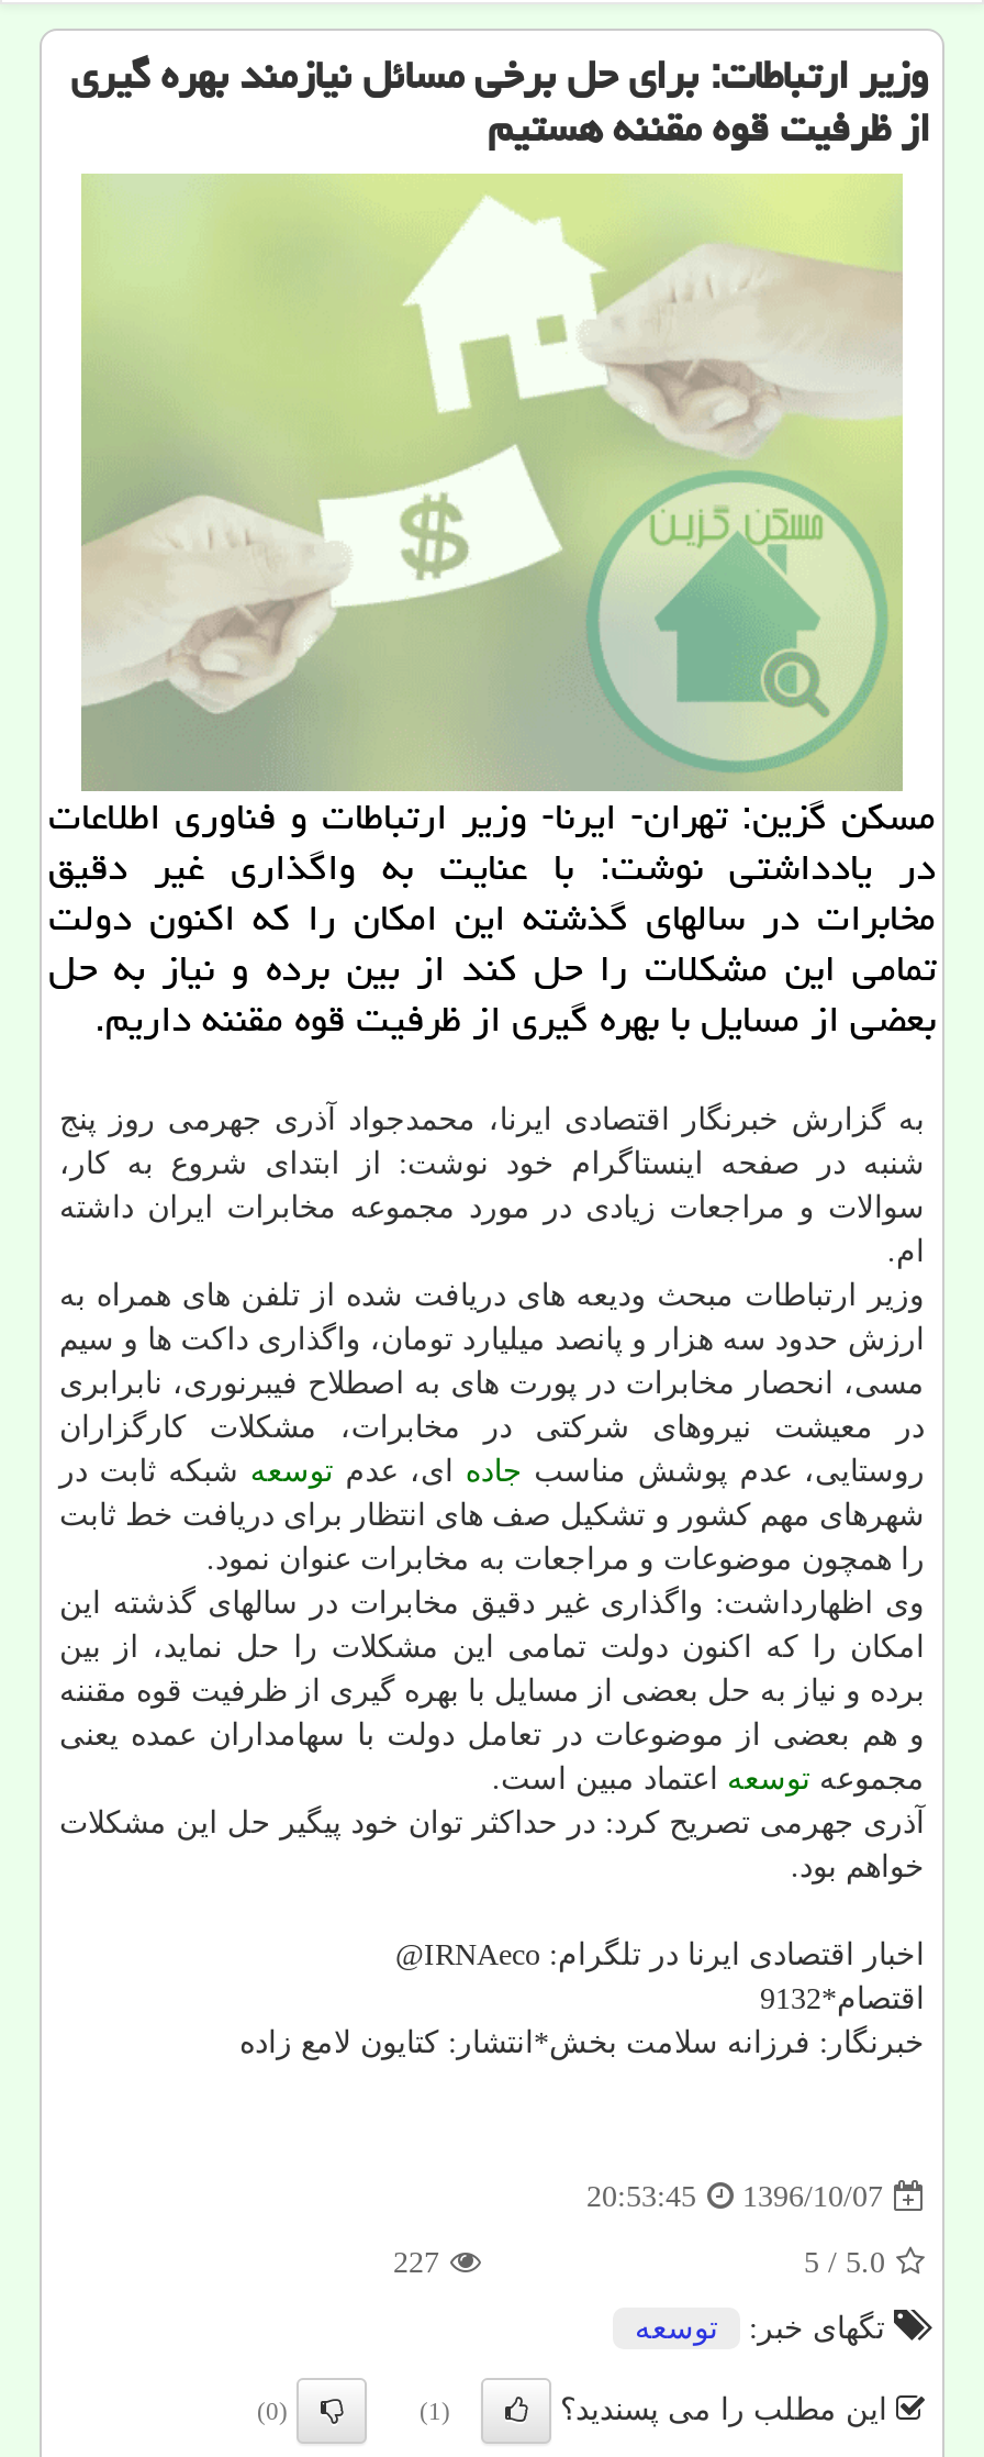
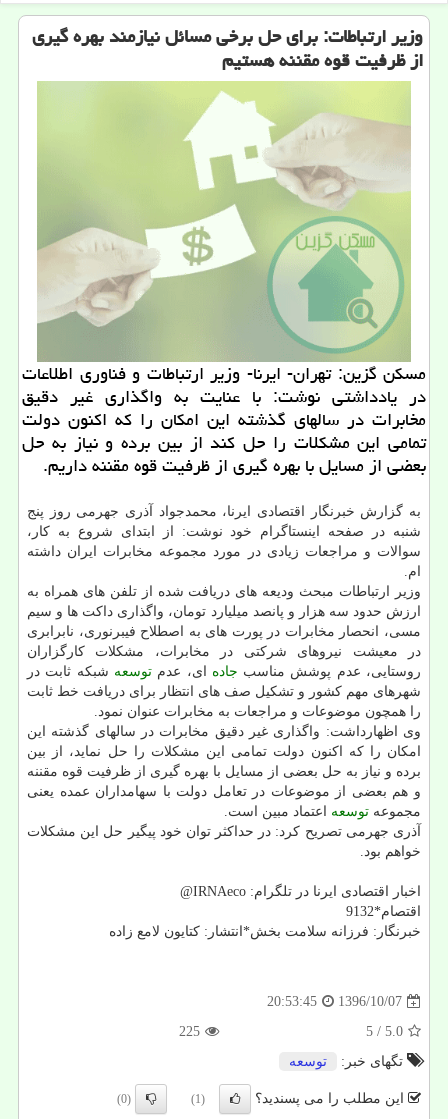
- 227
+ 225
